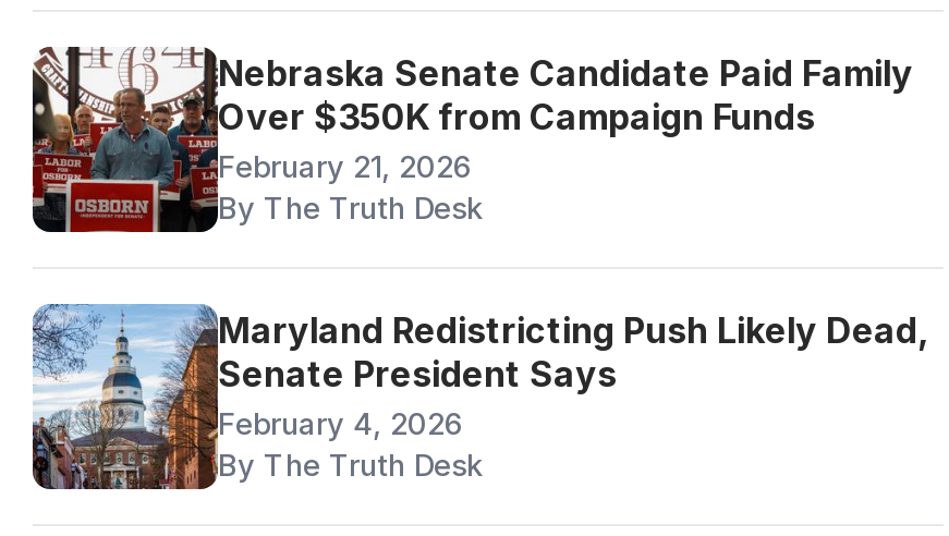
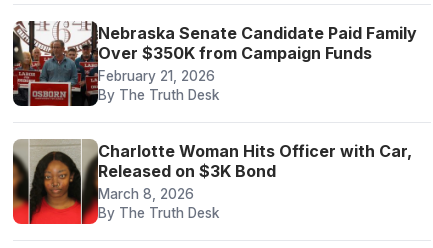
- [image]
- Maryland Redistricting Push Likely Dead,
- Senate President Says
- February 4, 2026
+ [image]
+ Charlotte Woman Hits Officer with Car,
+ Released on $3K Bond
+ March 8, 2026
